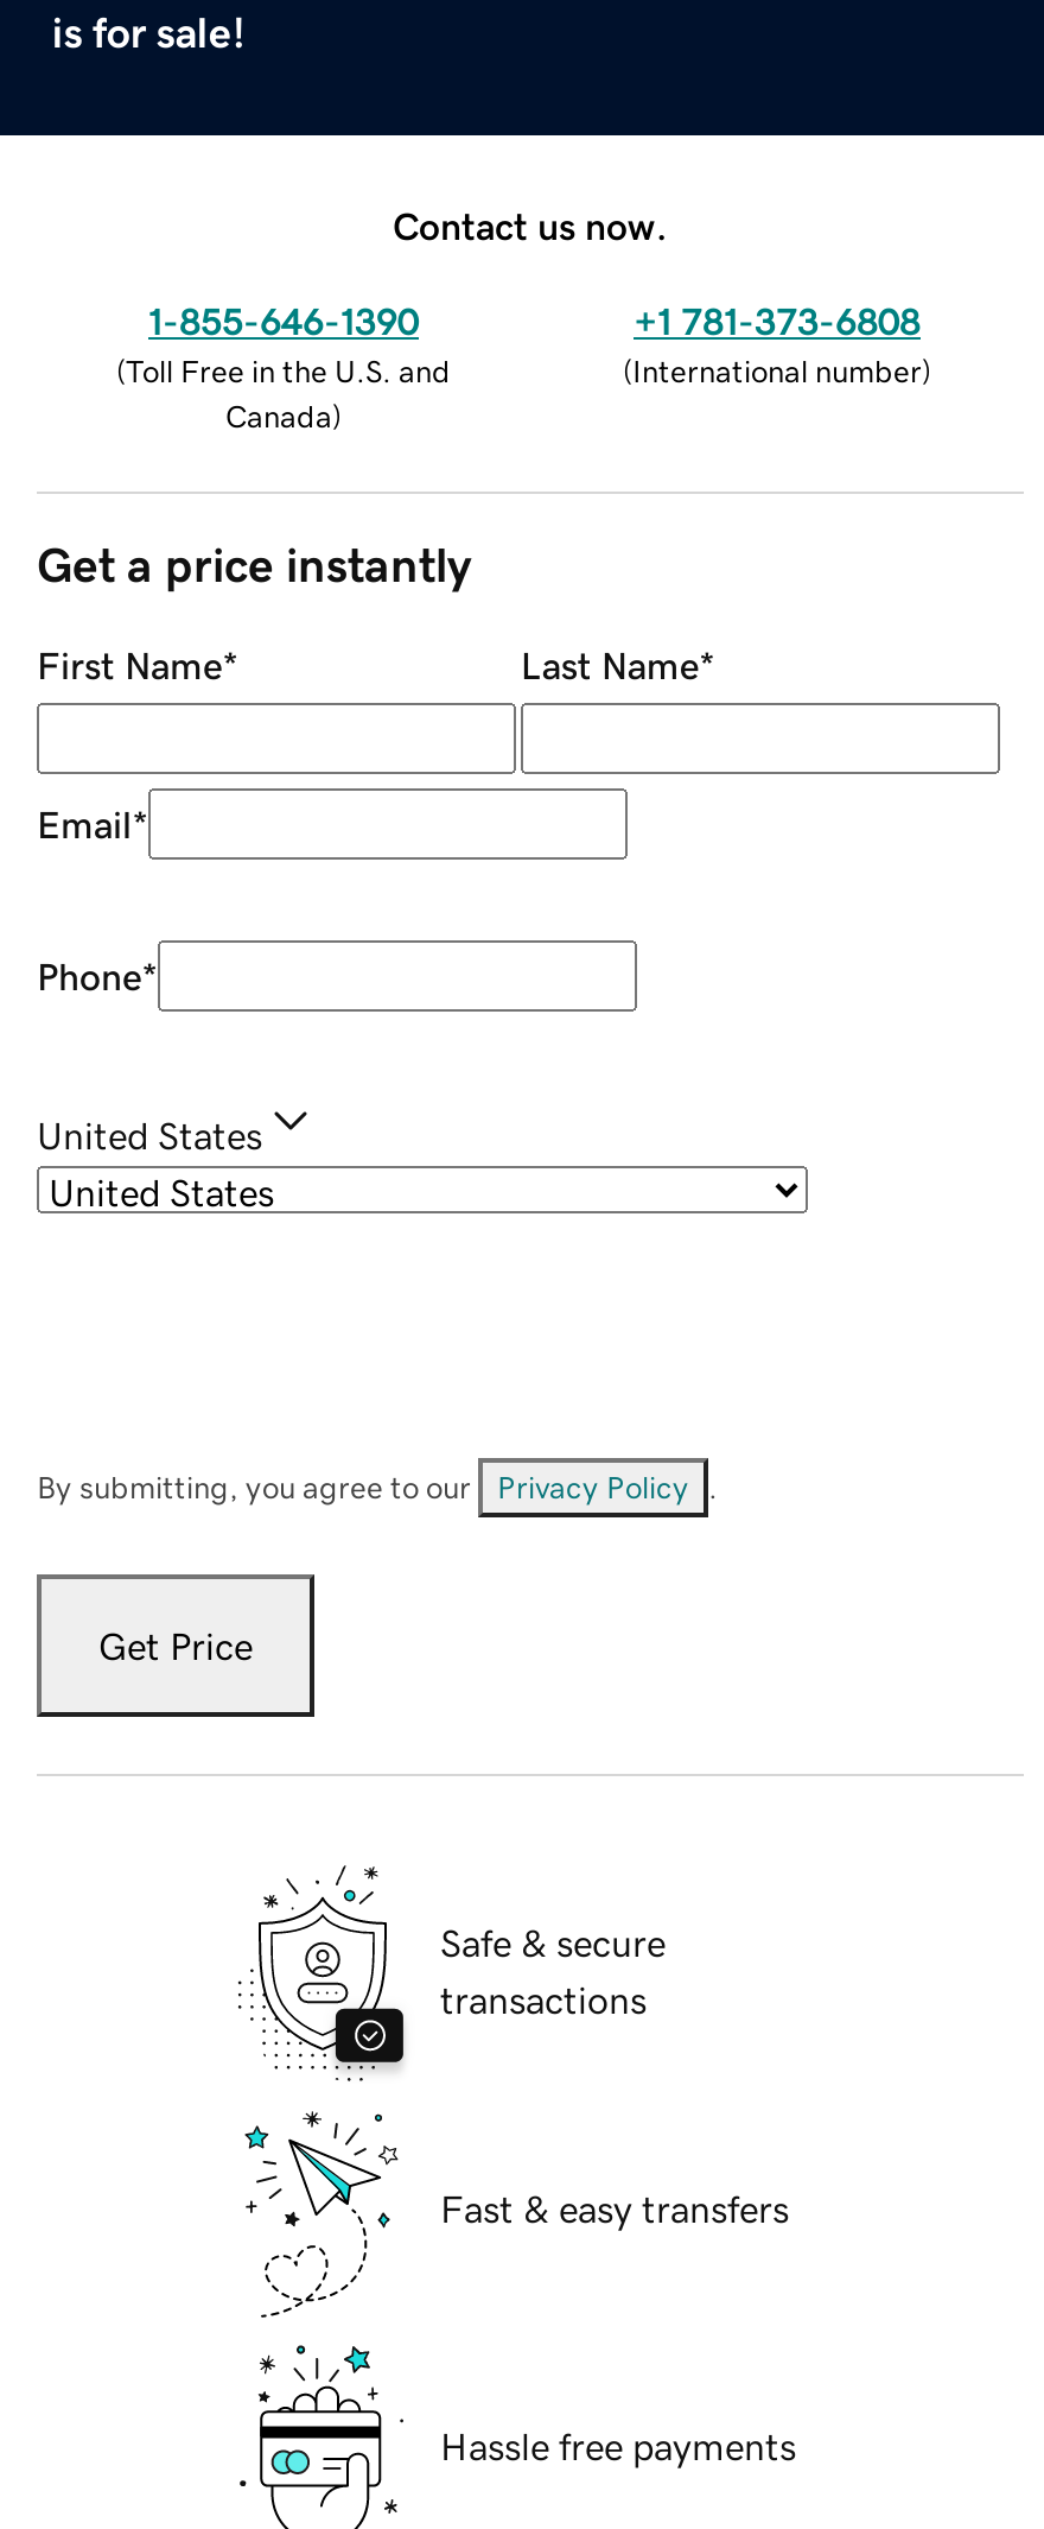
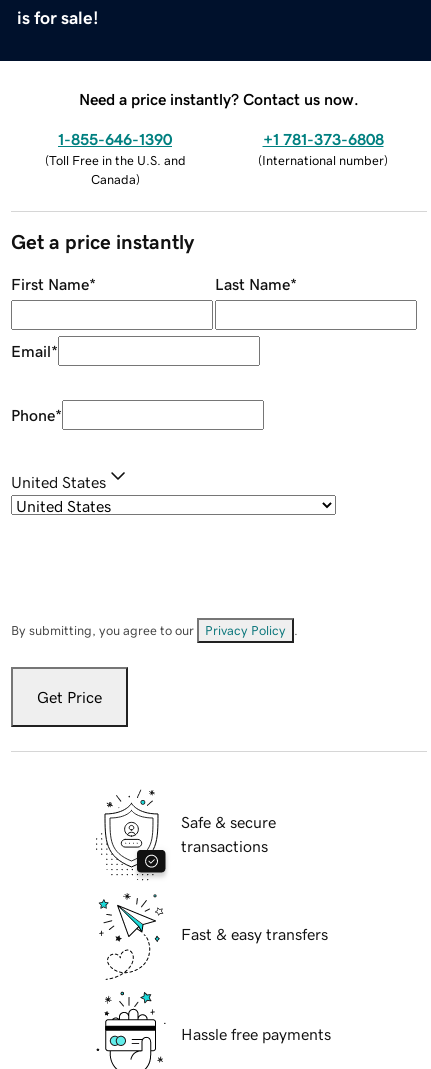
- Contact us now.
+ Need a price instantly? Contact us now.
